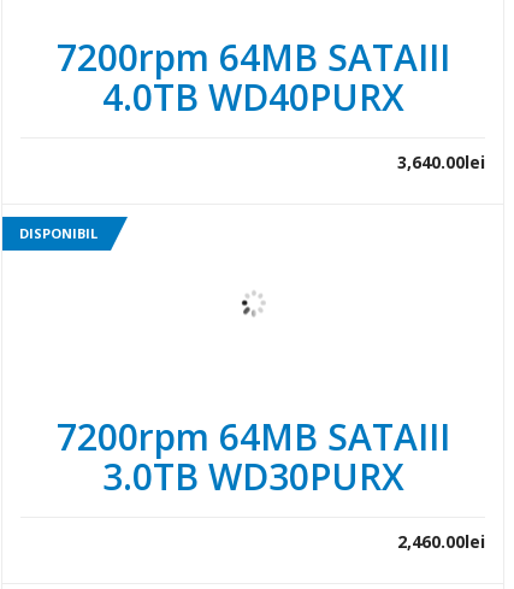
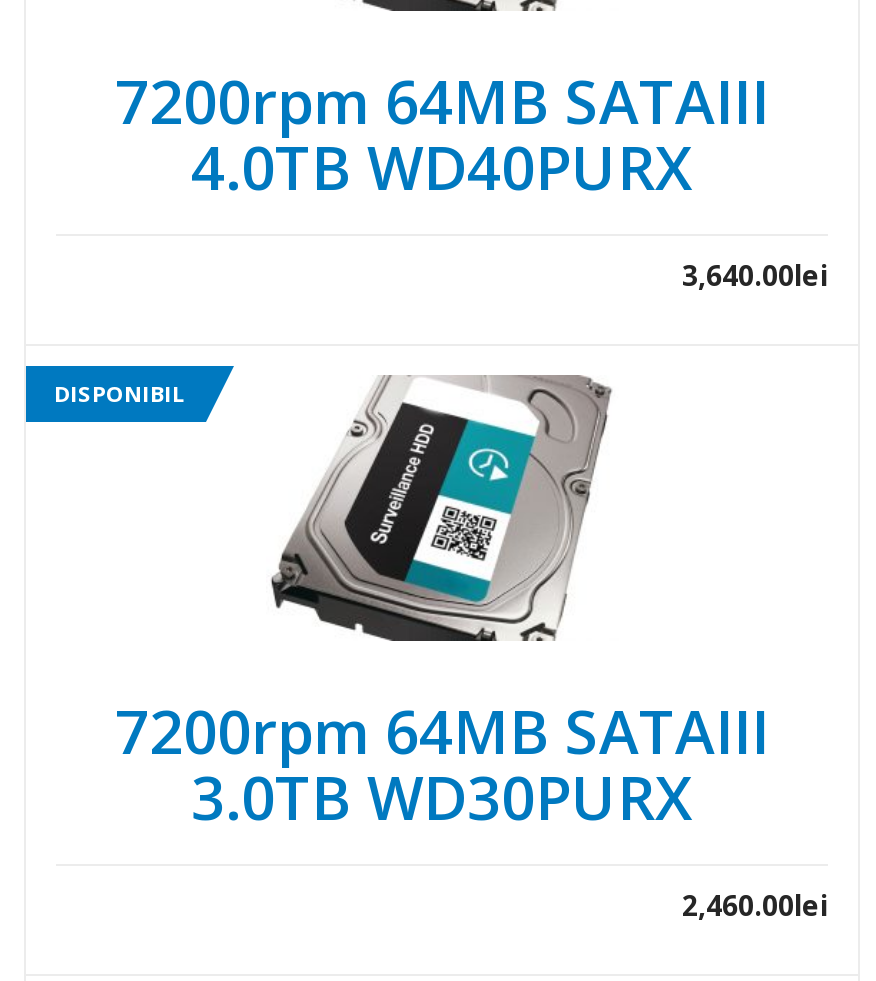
+ [image]
